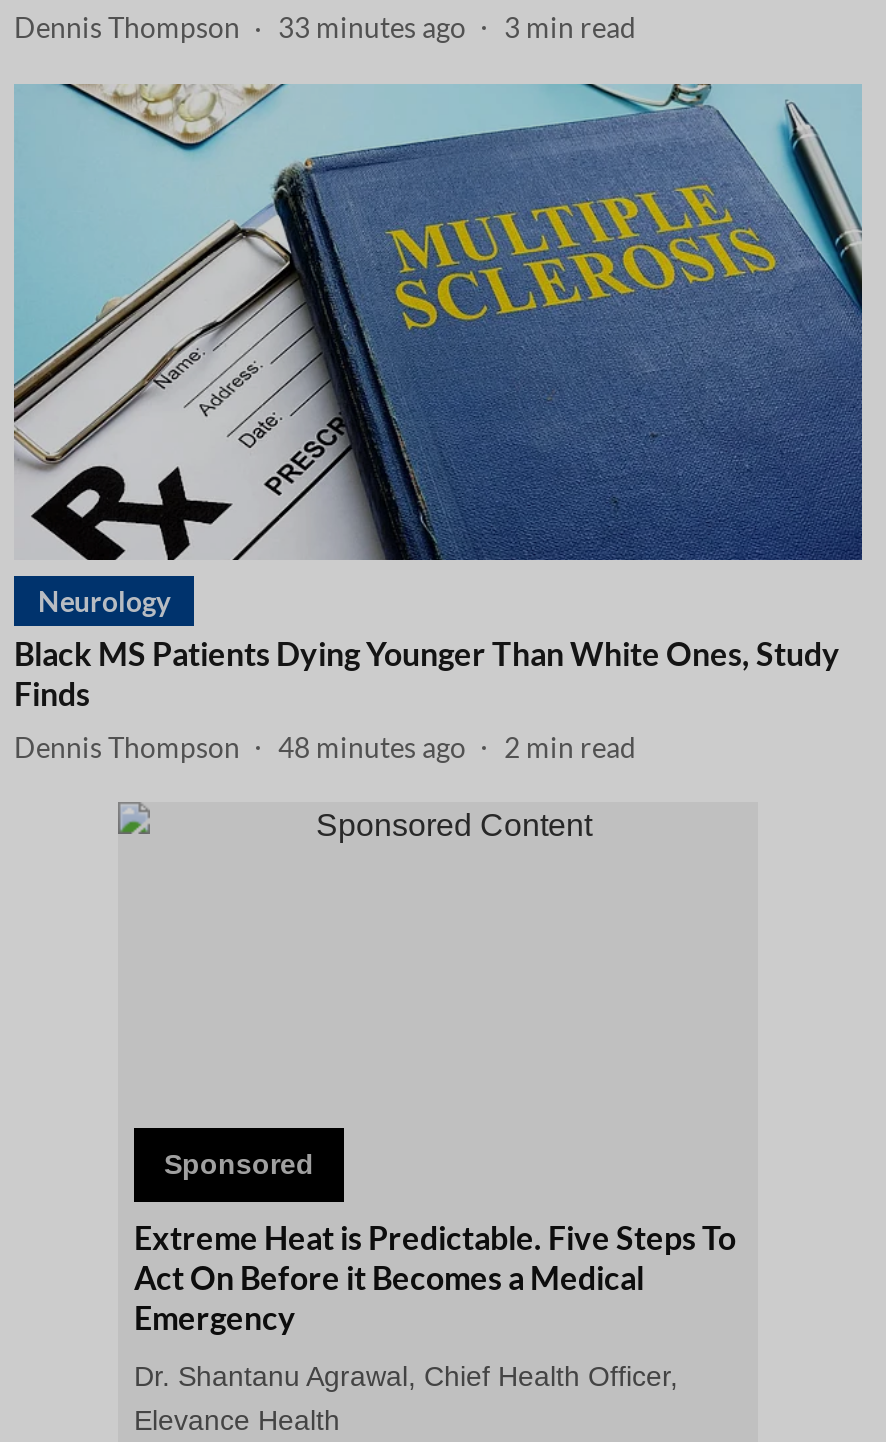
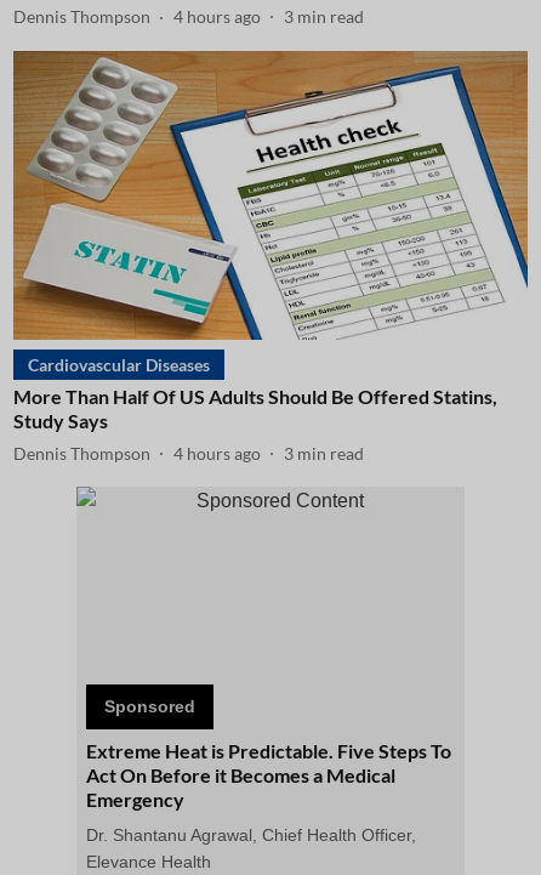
- Dennis Thompson 33 minutes ago 3 min read
+ Dennis Thompson 4 hours ago 3 min read

- [image]
- Neurology
- Black MS Patients Dying Younger Than White Ones, Study
- Finds
+ [image]
+ Cardiovascular Diseases
+ More Than Half Of US Adults Should Be Offered Statins,
+ Study Says

- 48 minutes ago
+ 4 hours ago

- 2 min read
+ 3 min read
